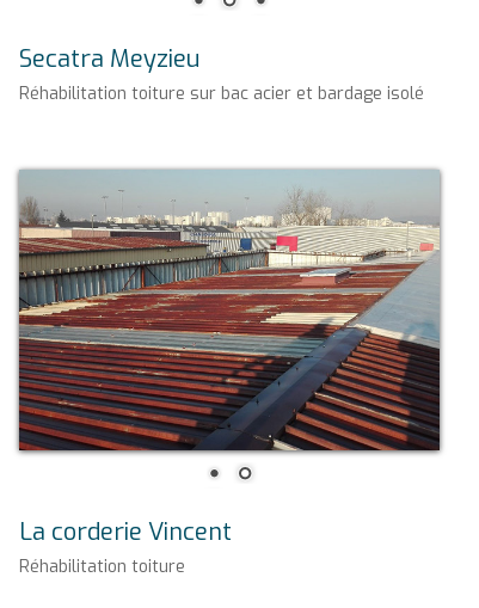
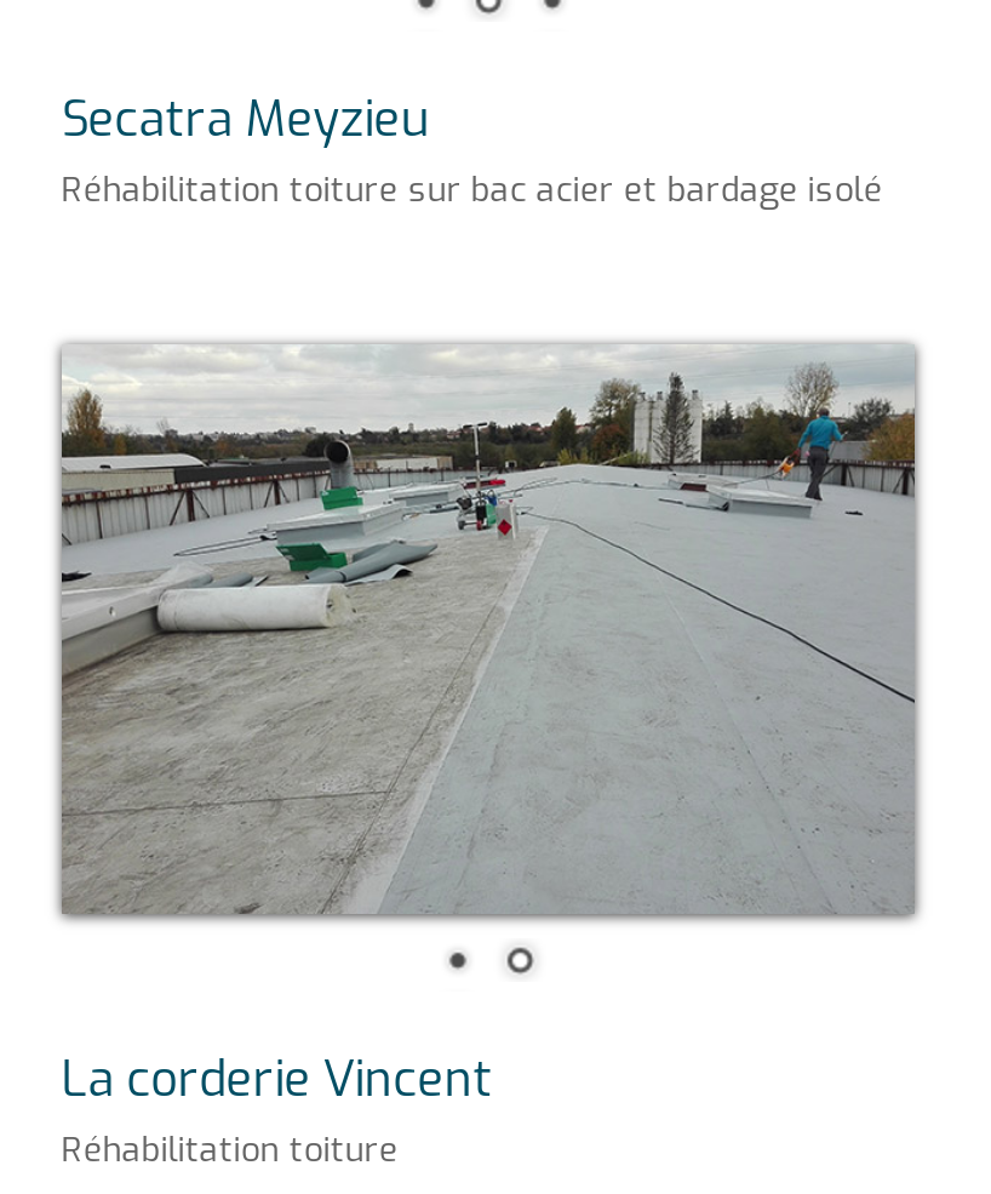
- [image]
+ [image]
